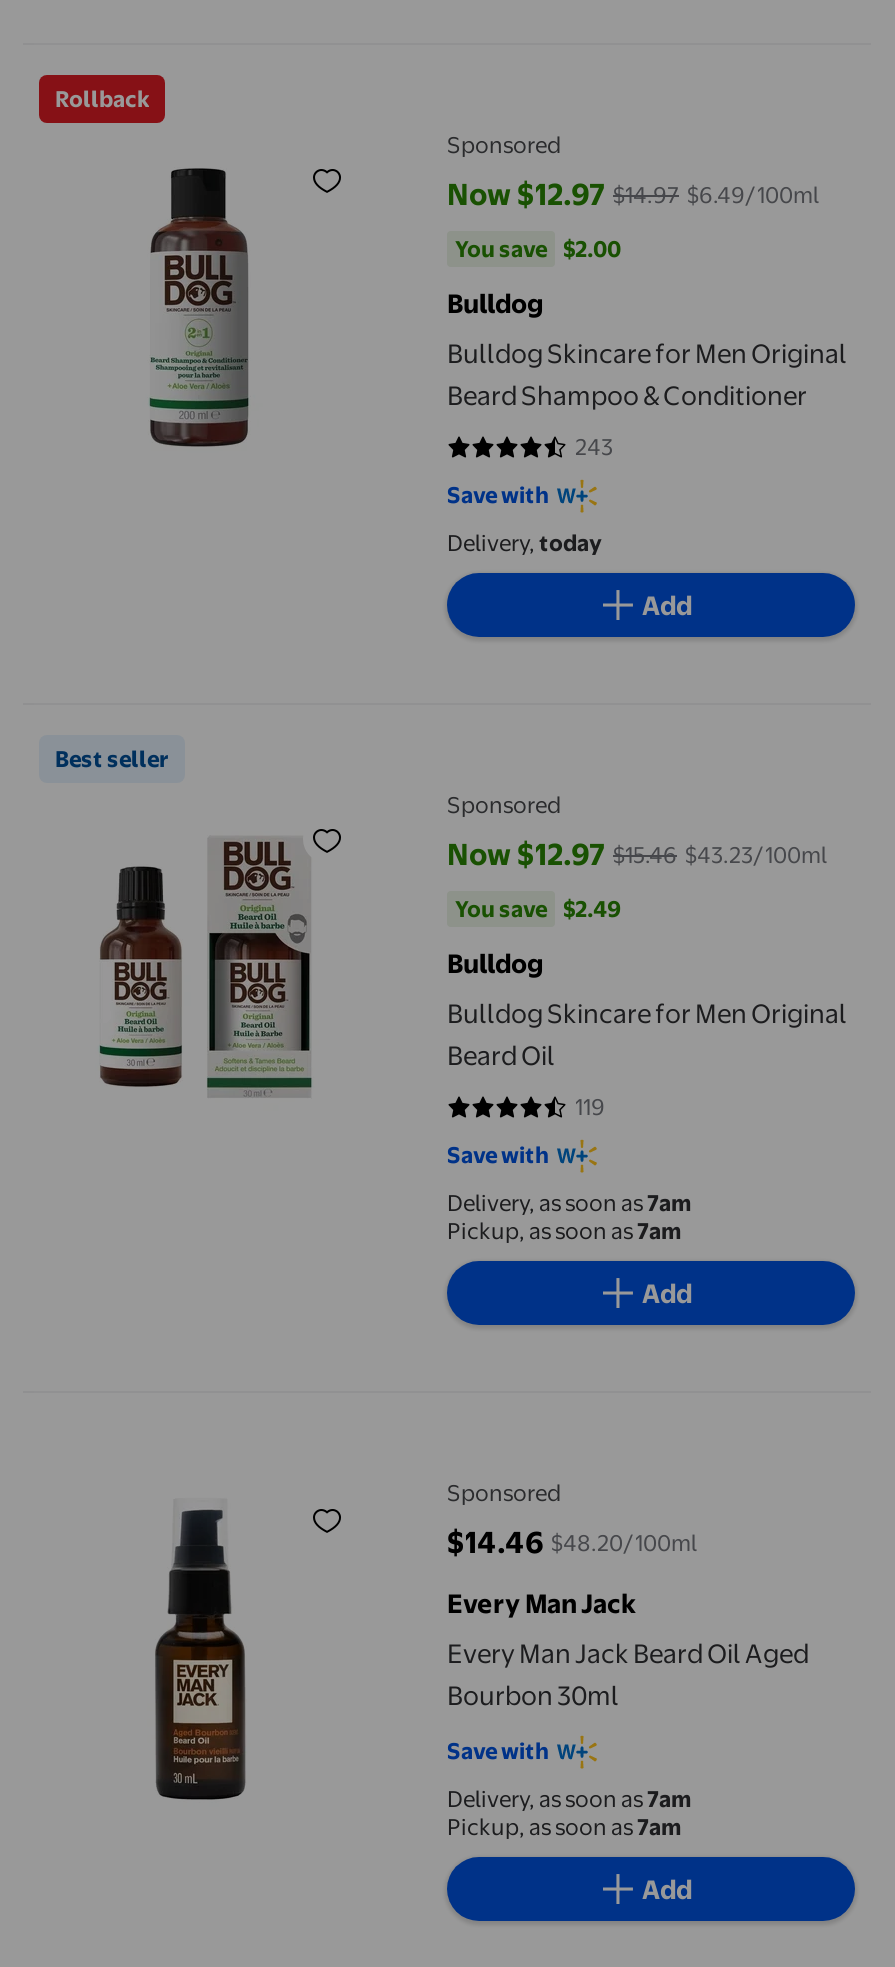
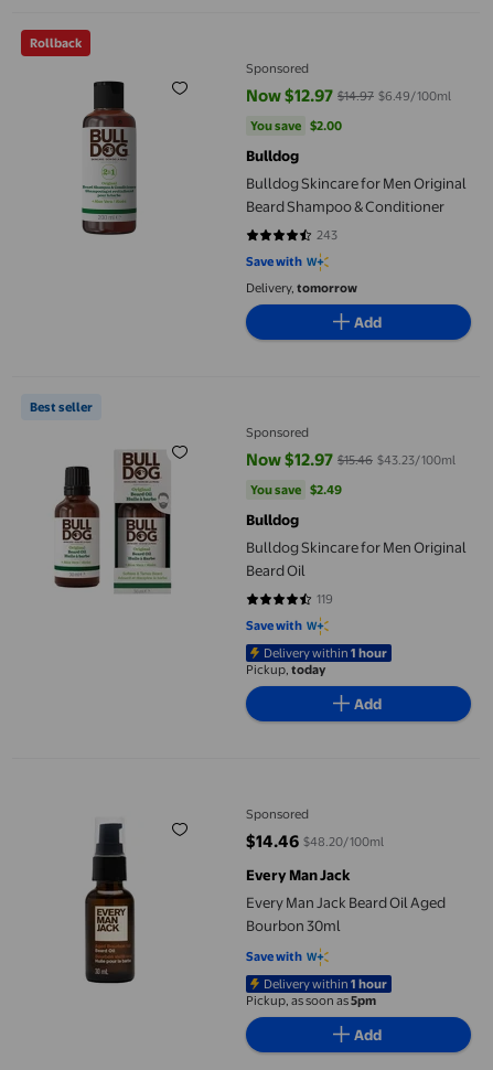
- Delivery, today
+ Delivery, tomorrow

- Delivery, as soon as 7am
- Pickup, as soon as 7am
+ Delivery within 1 hour
+ Pickup, today

- Delivery, as soon as 7am
- Pickup, as soon as 7am
+ Delivery within 1 hour
+ Pickup, as soon as 5pm
